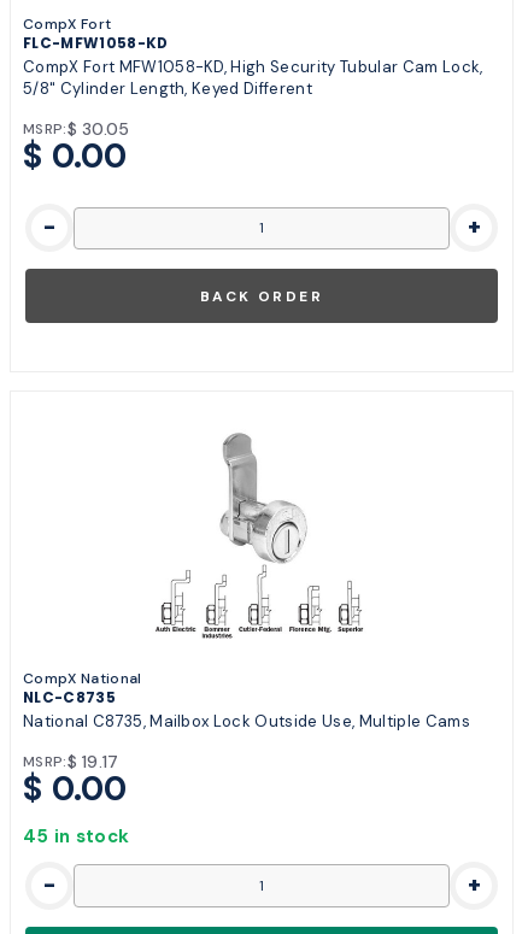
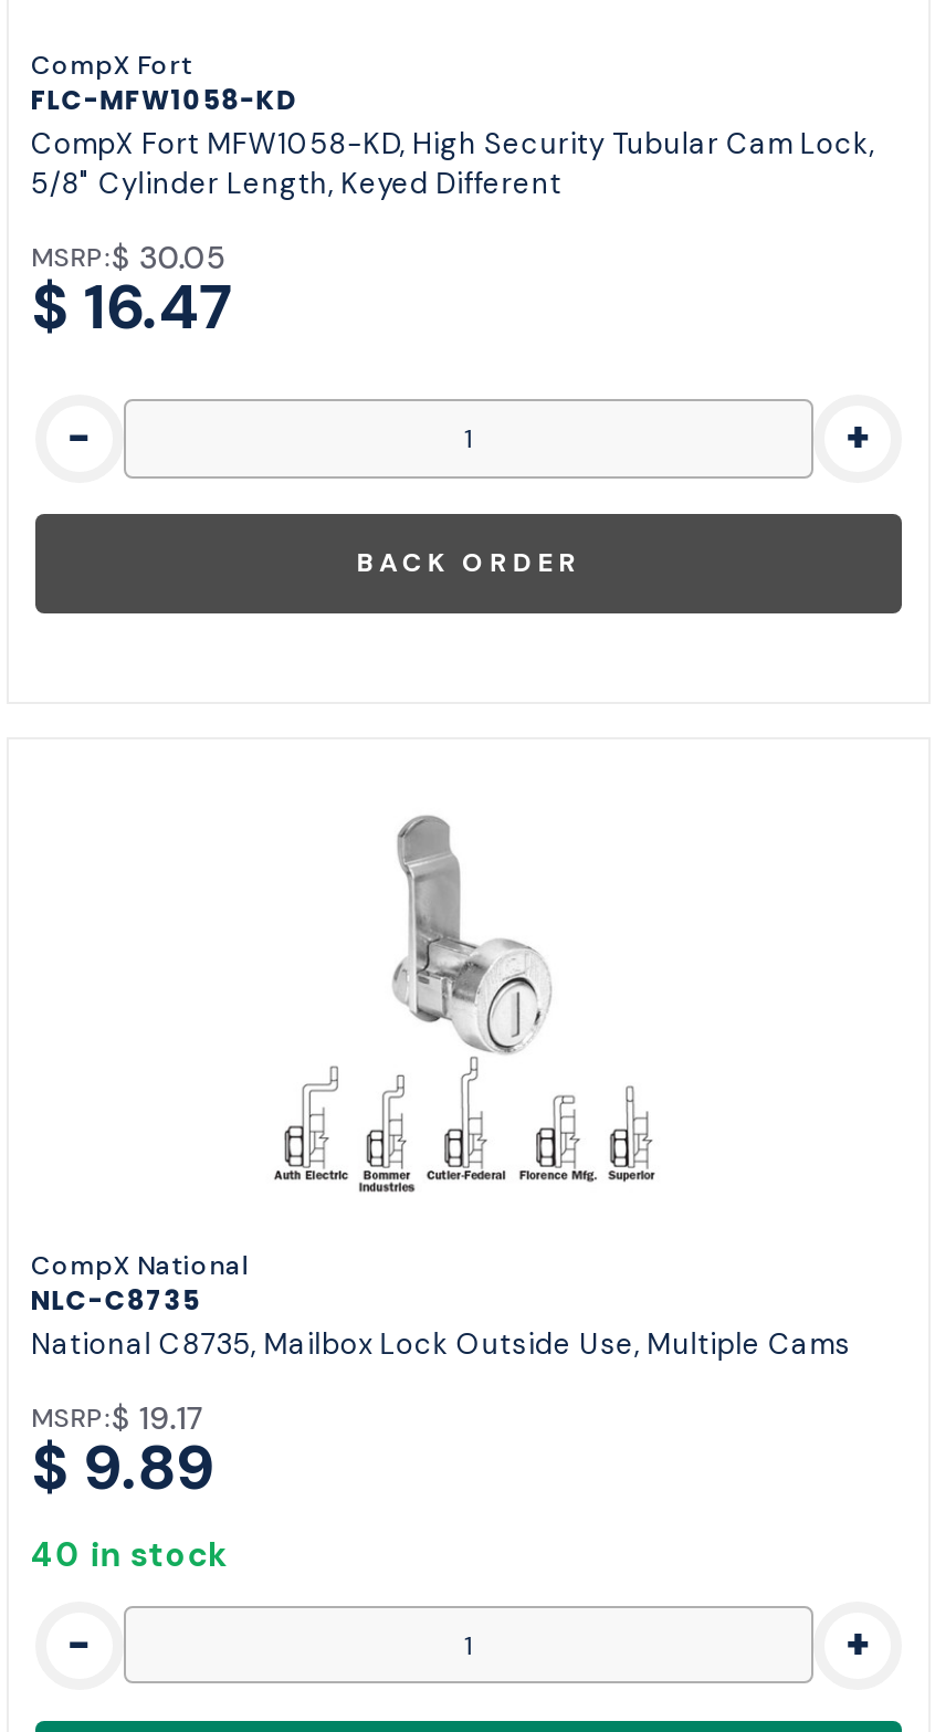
- $ 0.00
+ $ 16.47

- $ 0.00
+ $ 9.89

- 45 in stock
+ 40 in stock
